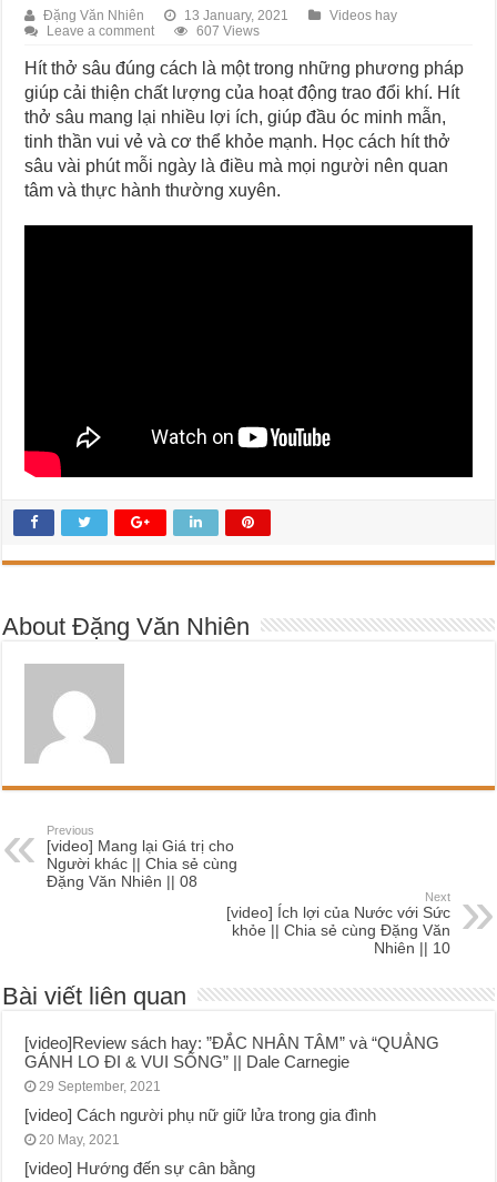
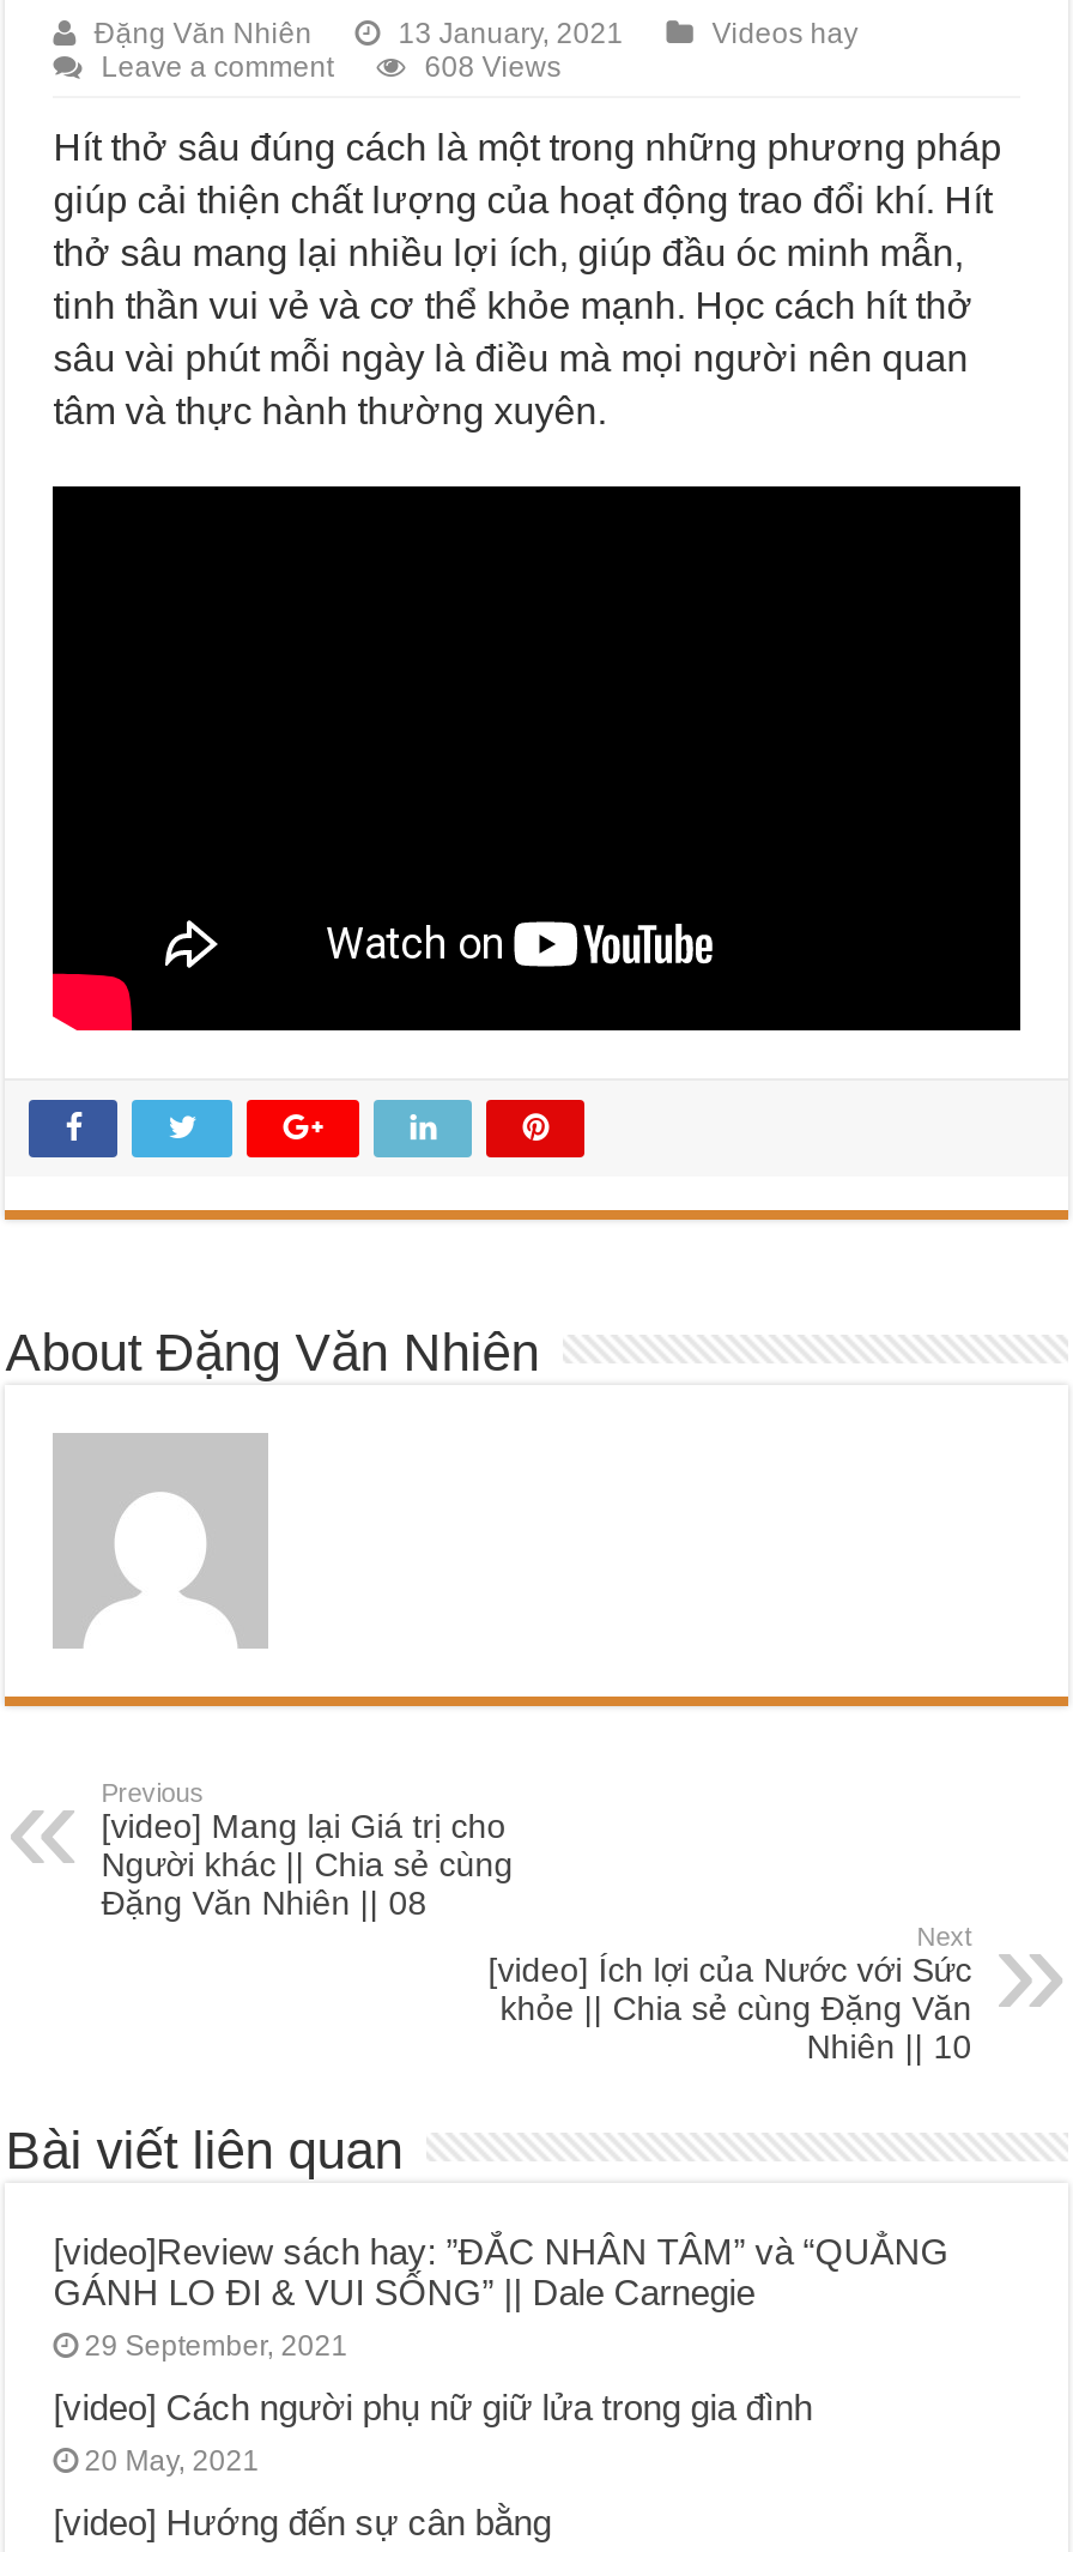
- 607 Views
+ 608 Views
